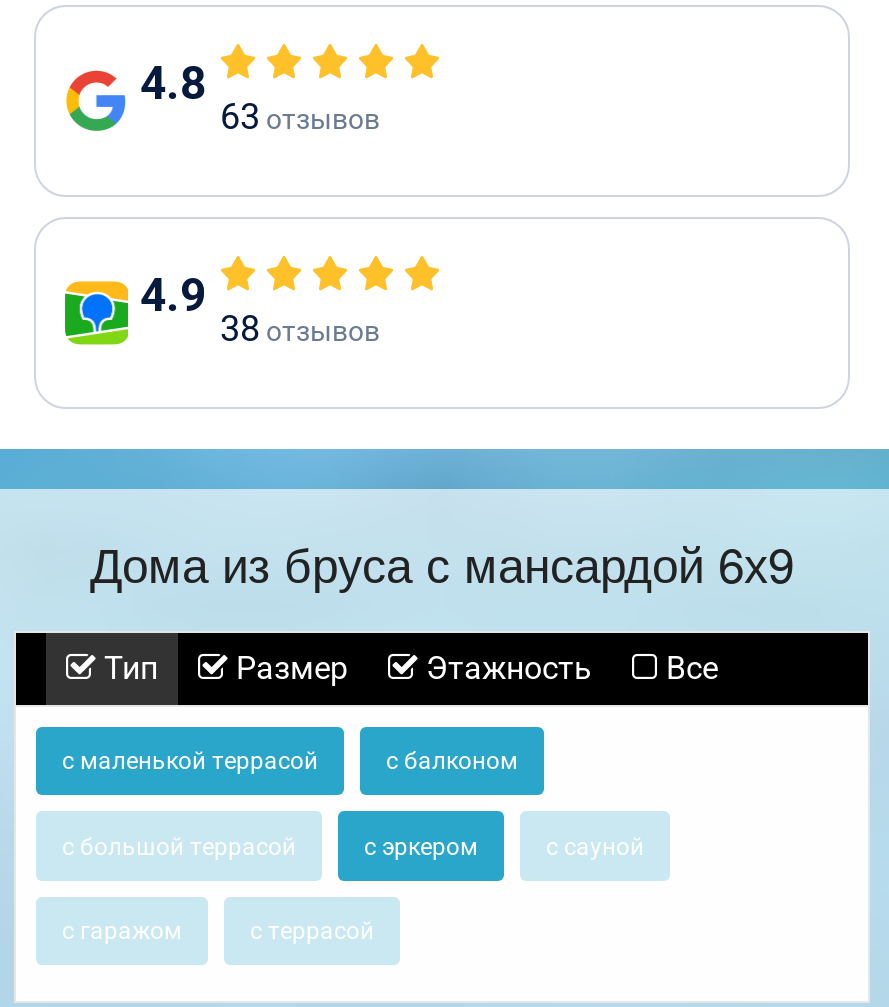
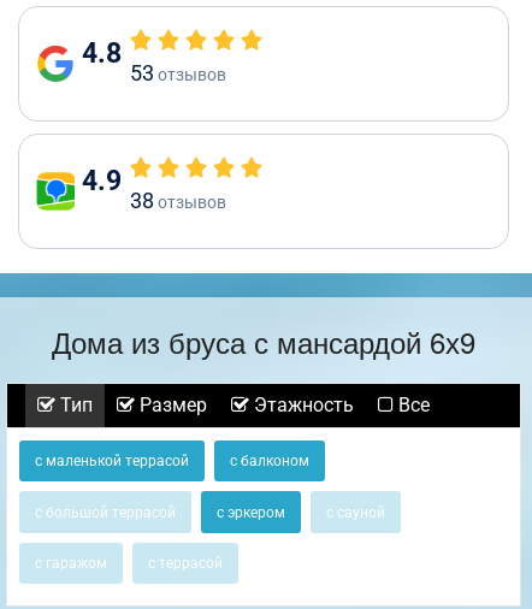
- 63 отзывов
+ 53 отзывов
